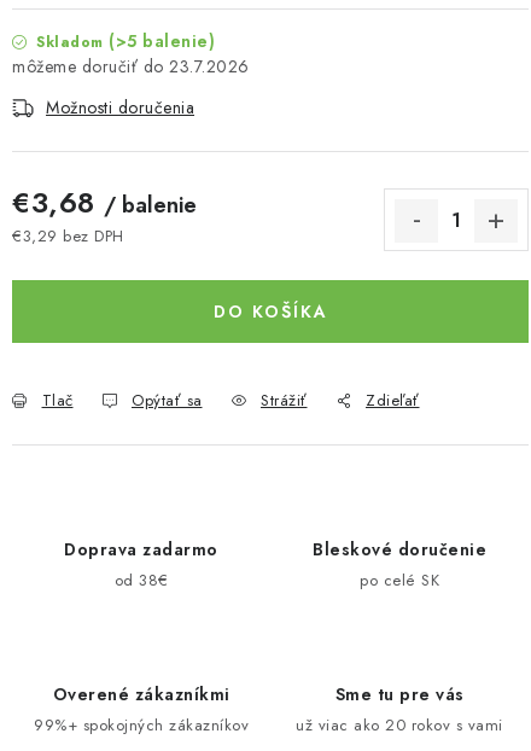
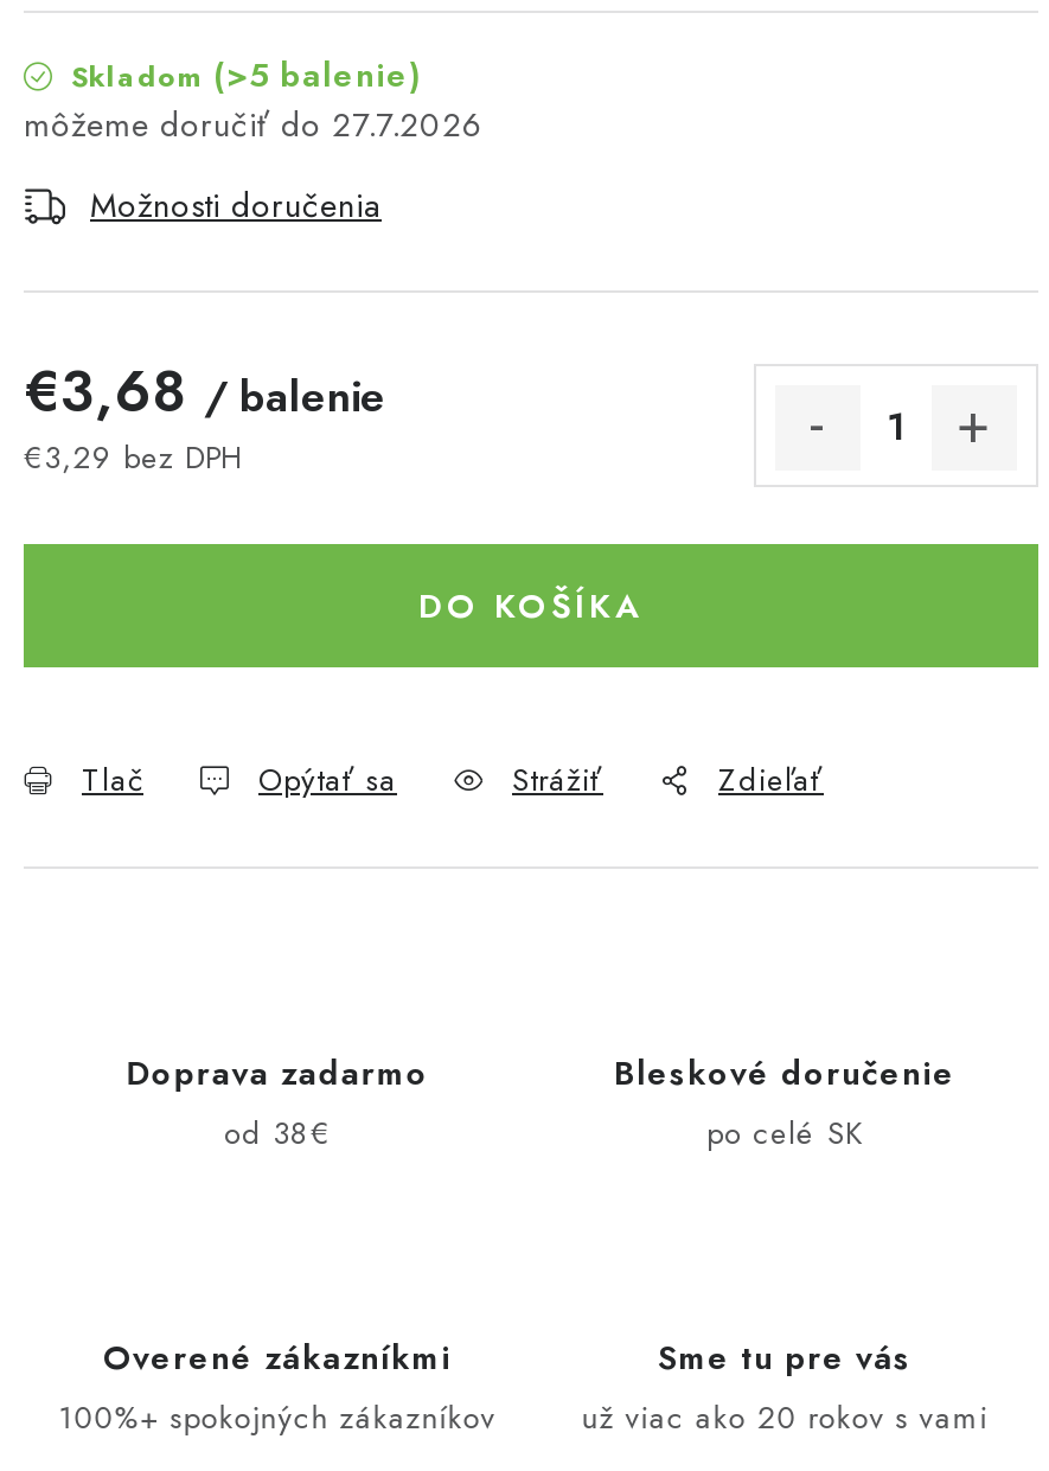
- 23.7.2026
+ 27.7.2026

- 99%+ spokojných zákazníkov
+ 100%+ spokojných zákazníkov
